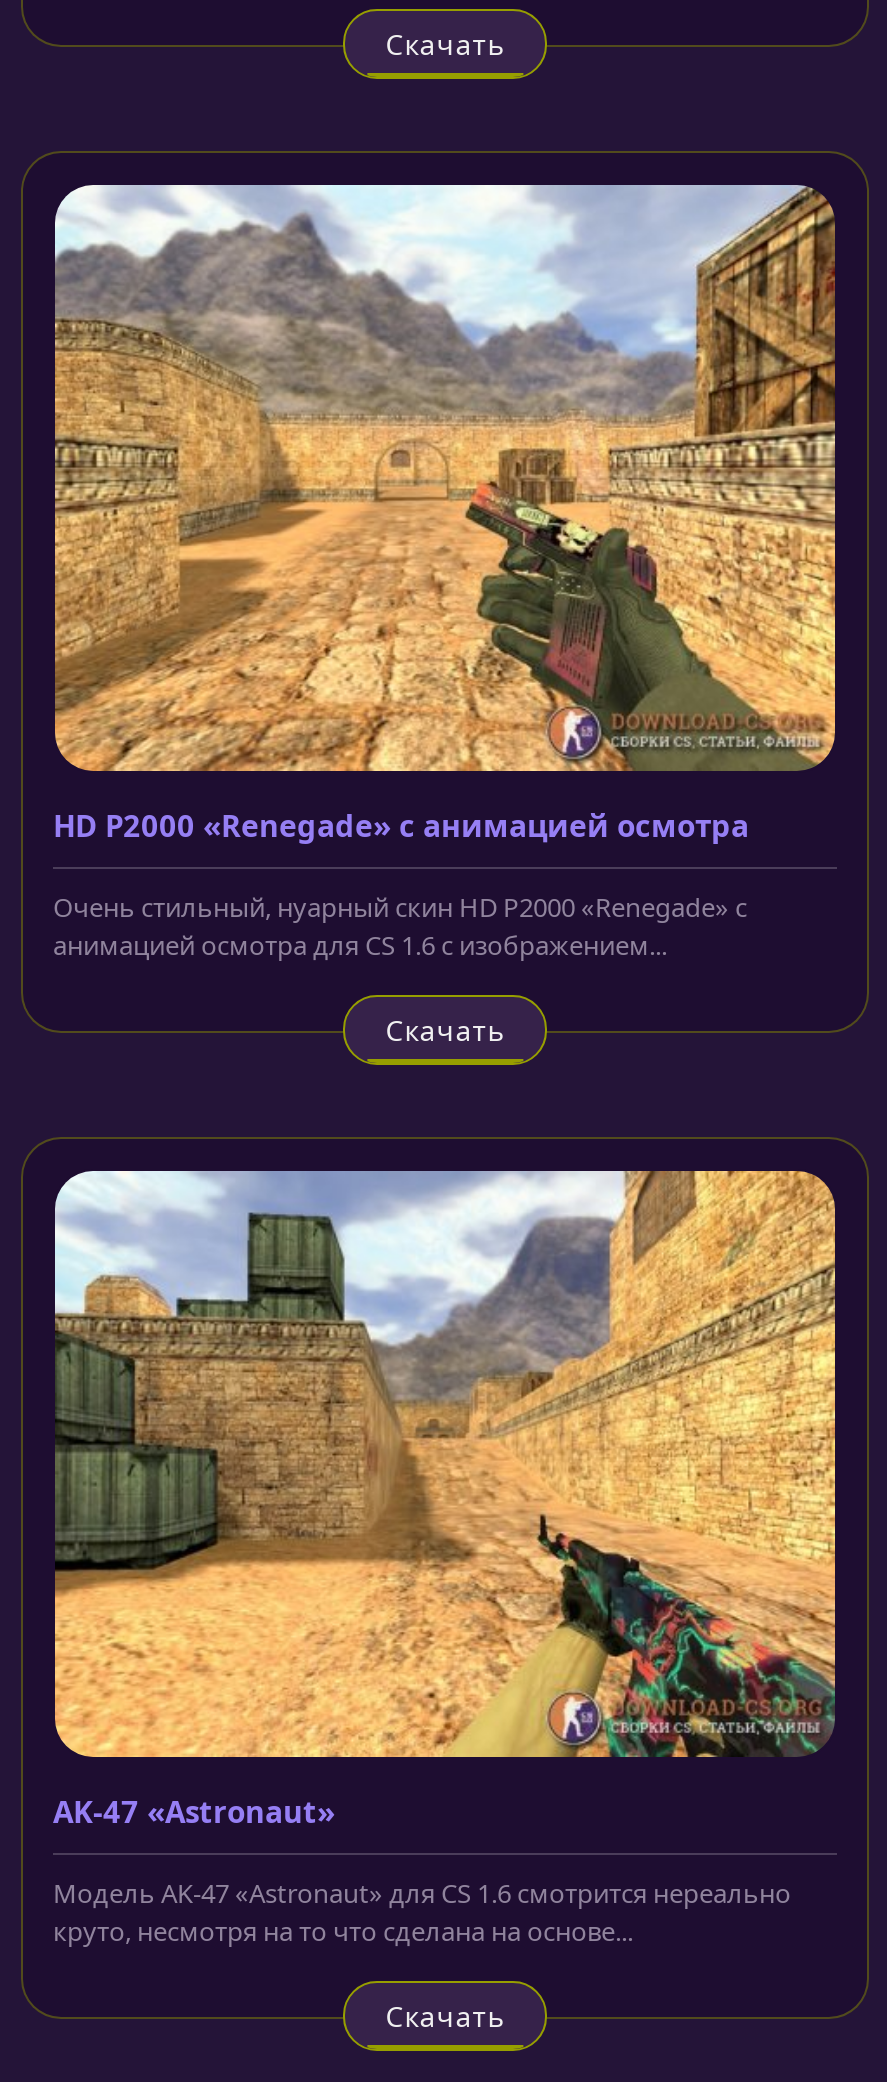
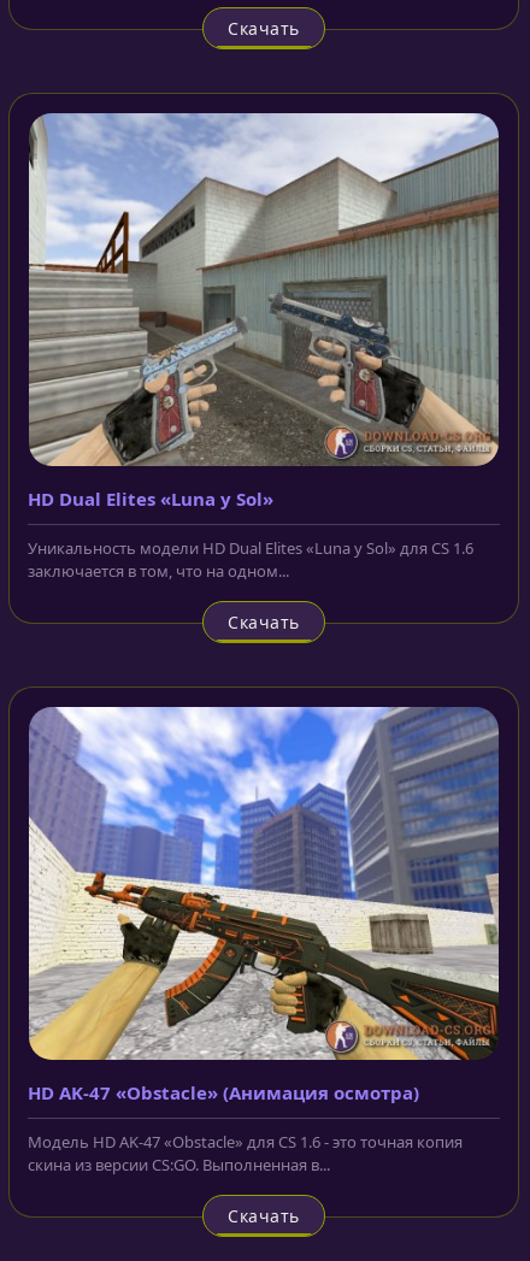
- [image]
- HD P2000 «Renegade» с анимацией осмотра
+ [image]
+ HD Dual Elites «Luna y Sol»

- Очень стильный, нуарный скин HD P2000 «Renegade» с
- анимацией осмотра для CS 1.6 с изображением...
+ Уникальность модели HD Dual Elites «Luna y Sol» для CS 1.6
+ заключается в том, что на одном...

- [image]
- AK-47 «Astronaut»
+ [image]
+ HD AK-47 «Obstacle» (Анимация осмотра)

- Модель AK-47 «Astronaut» для CS 1.6 смотрится нереально
- круто, несмотря на то что сделана на основе...
+ Модель HD AK-47 «Obstacle» для CS 1.6 - это точная копия
+ скина из версии CS:GO. Выполненная в...
